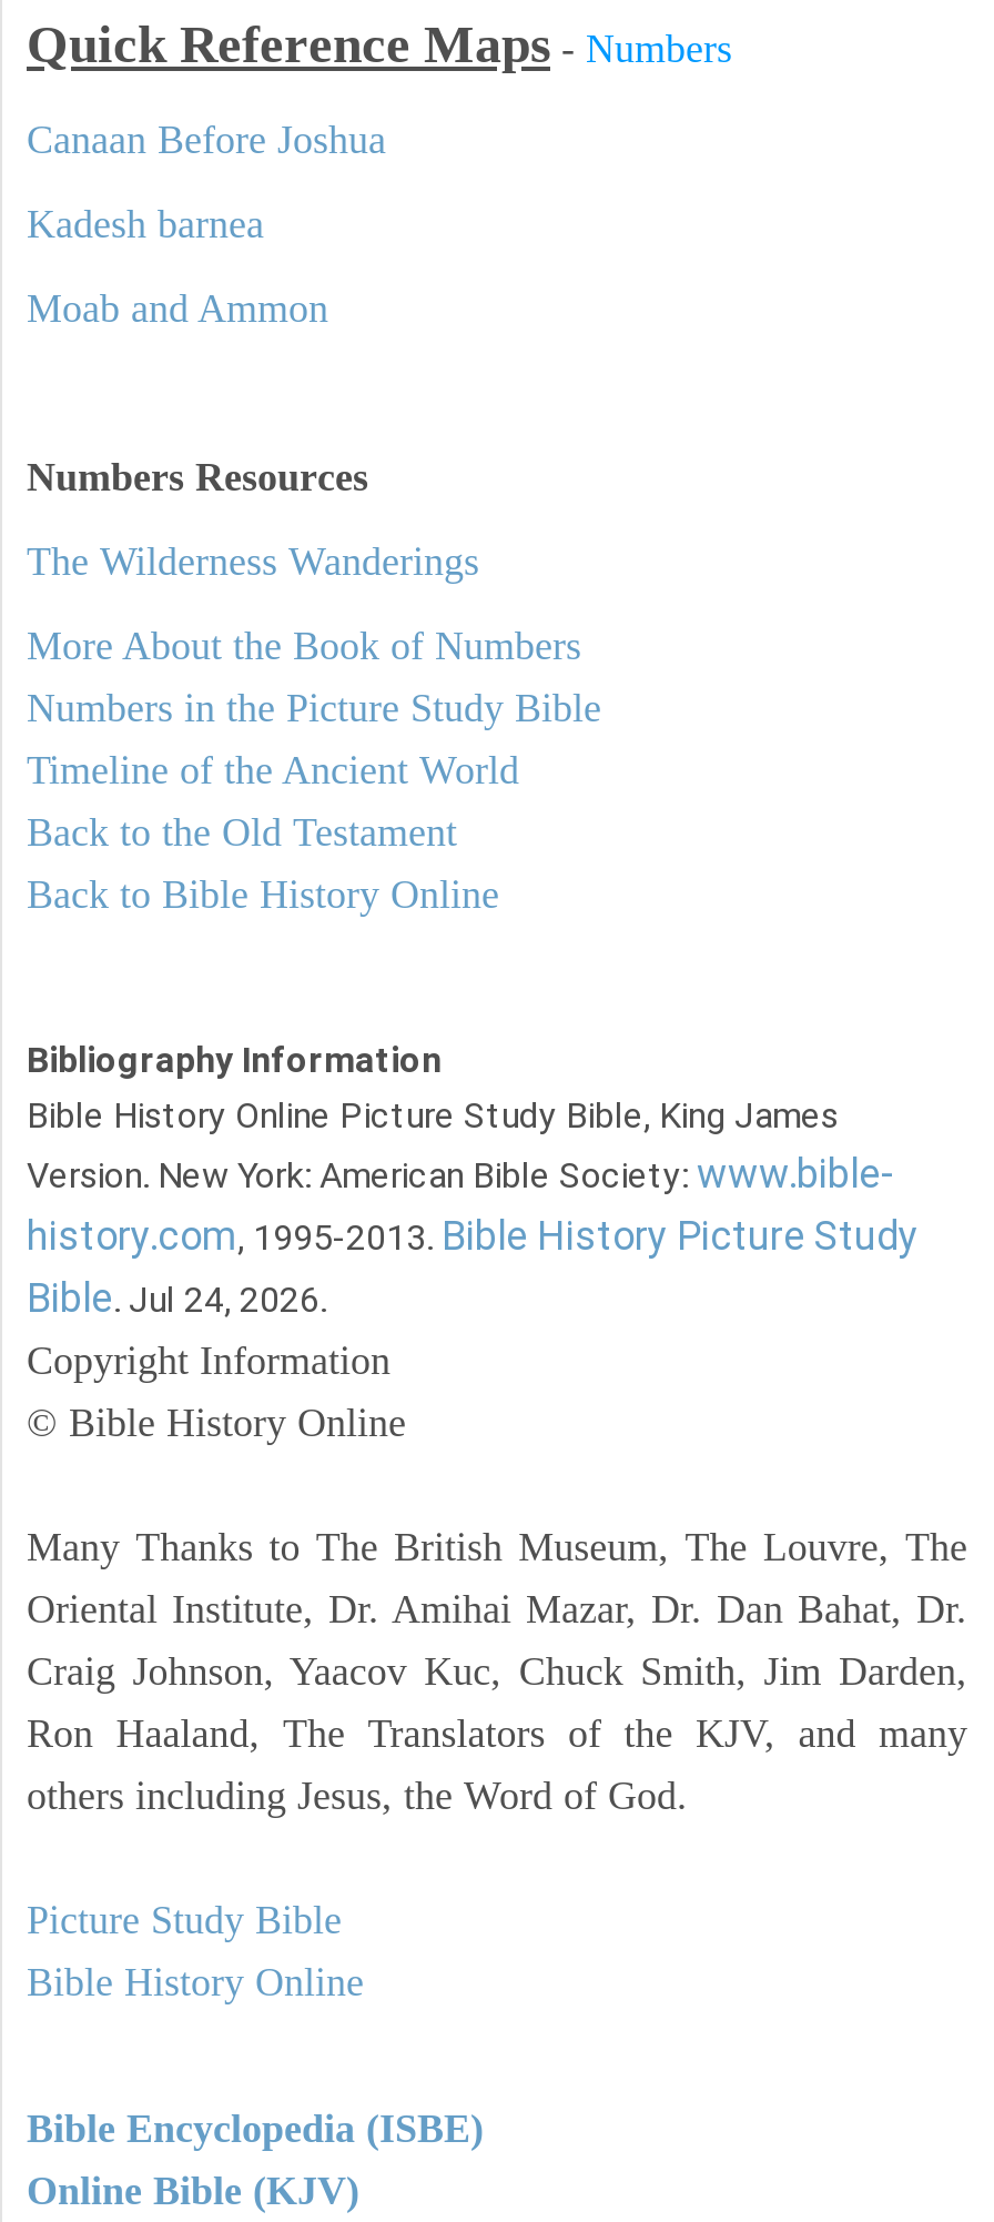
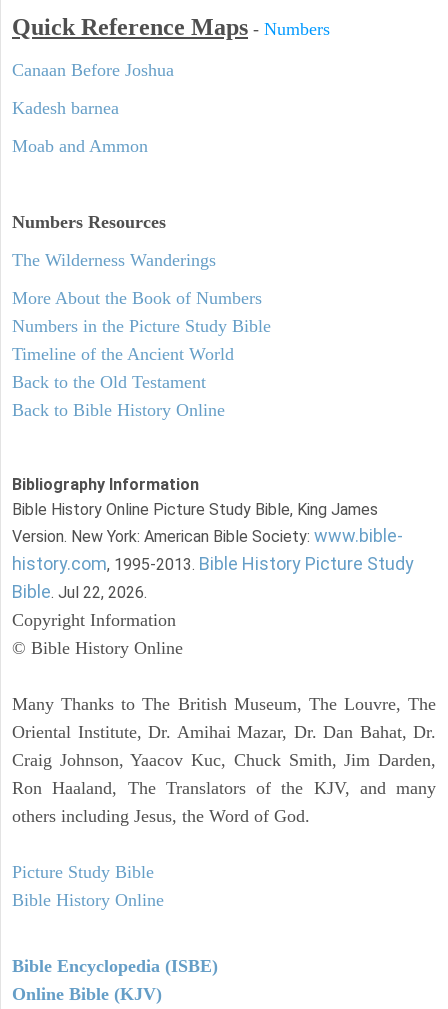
- Bible. Jul 24, 2026.
+ Bible. Jul 22, 2026.
